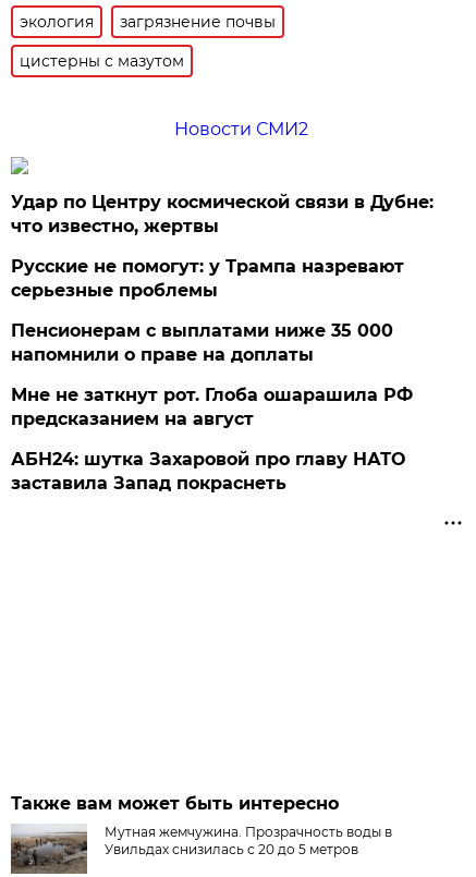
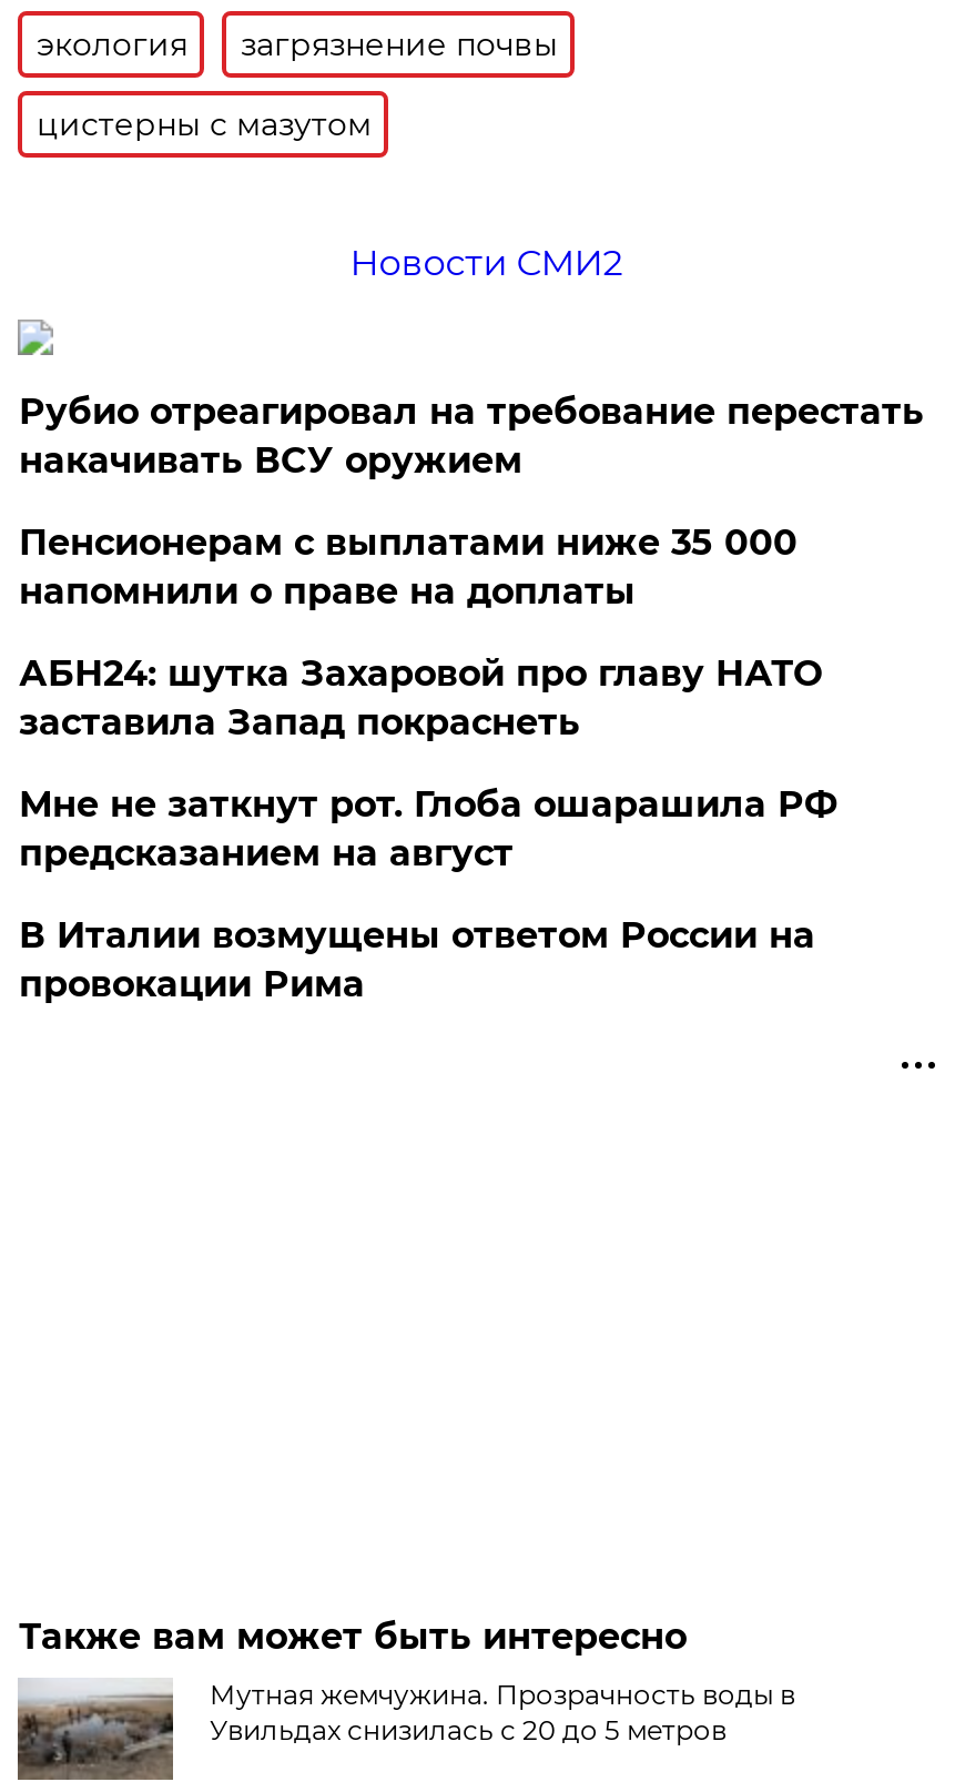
- Удар по Центру космической связи в Дубне:
- что известно, жертвы
- Русские не помогут: у Трампа назревают
- серьезные проблемы
+ Рубио отреагировал на требование перестать
+ накачивать ВСУ оружием

moved up: Пенсионерам с выплатами ниже 35 000 | напомнили о праве на доплаты

+ В Италии возмущены ответом России на
+ провокации Рима

moved up: АБН24: шутка Захаровой про главу НАТО | заставила Запад покраснеть
